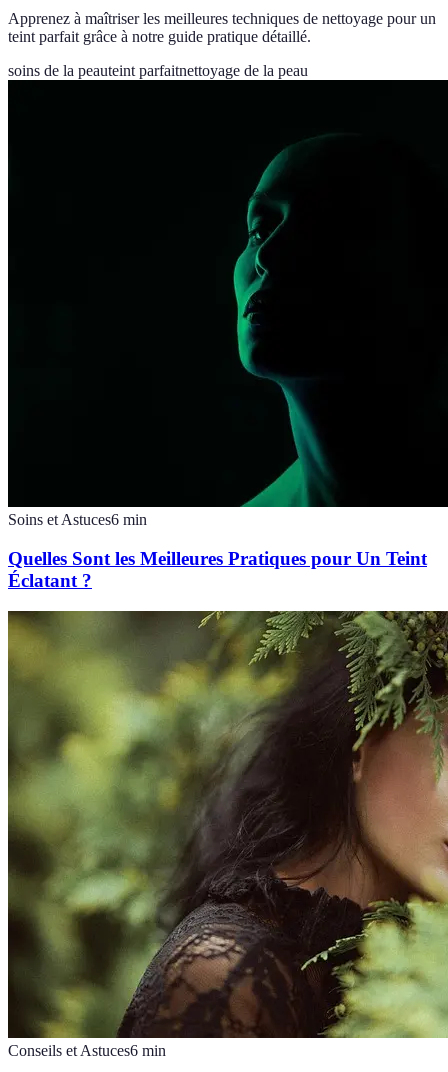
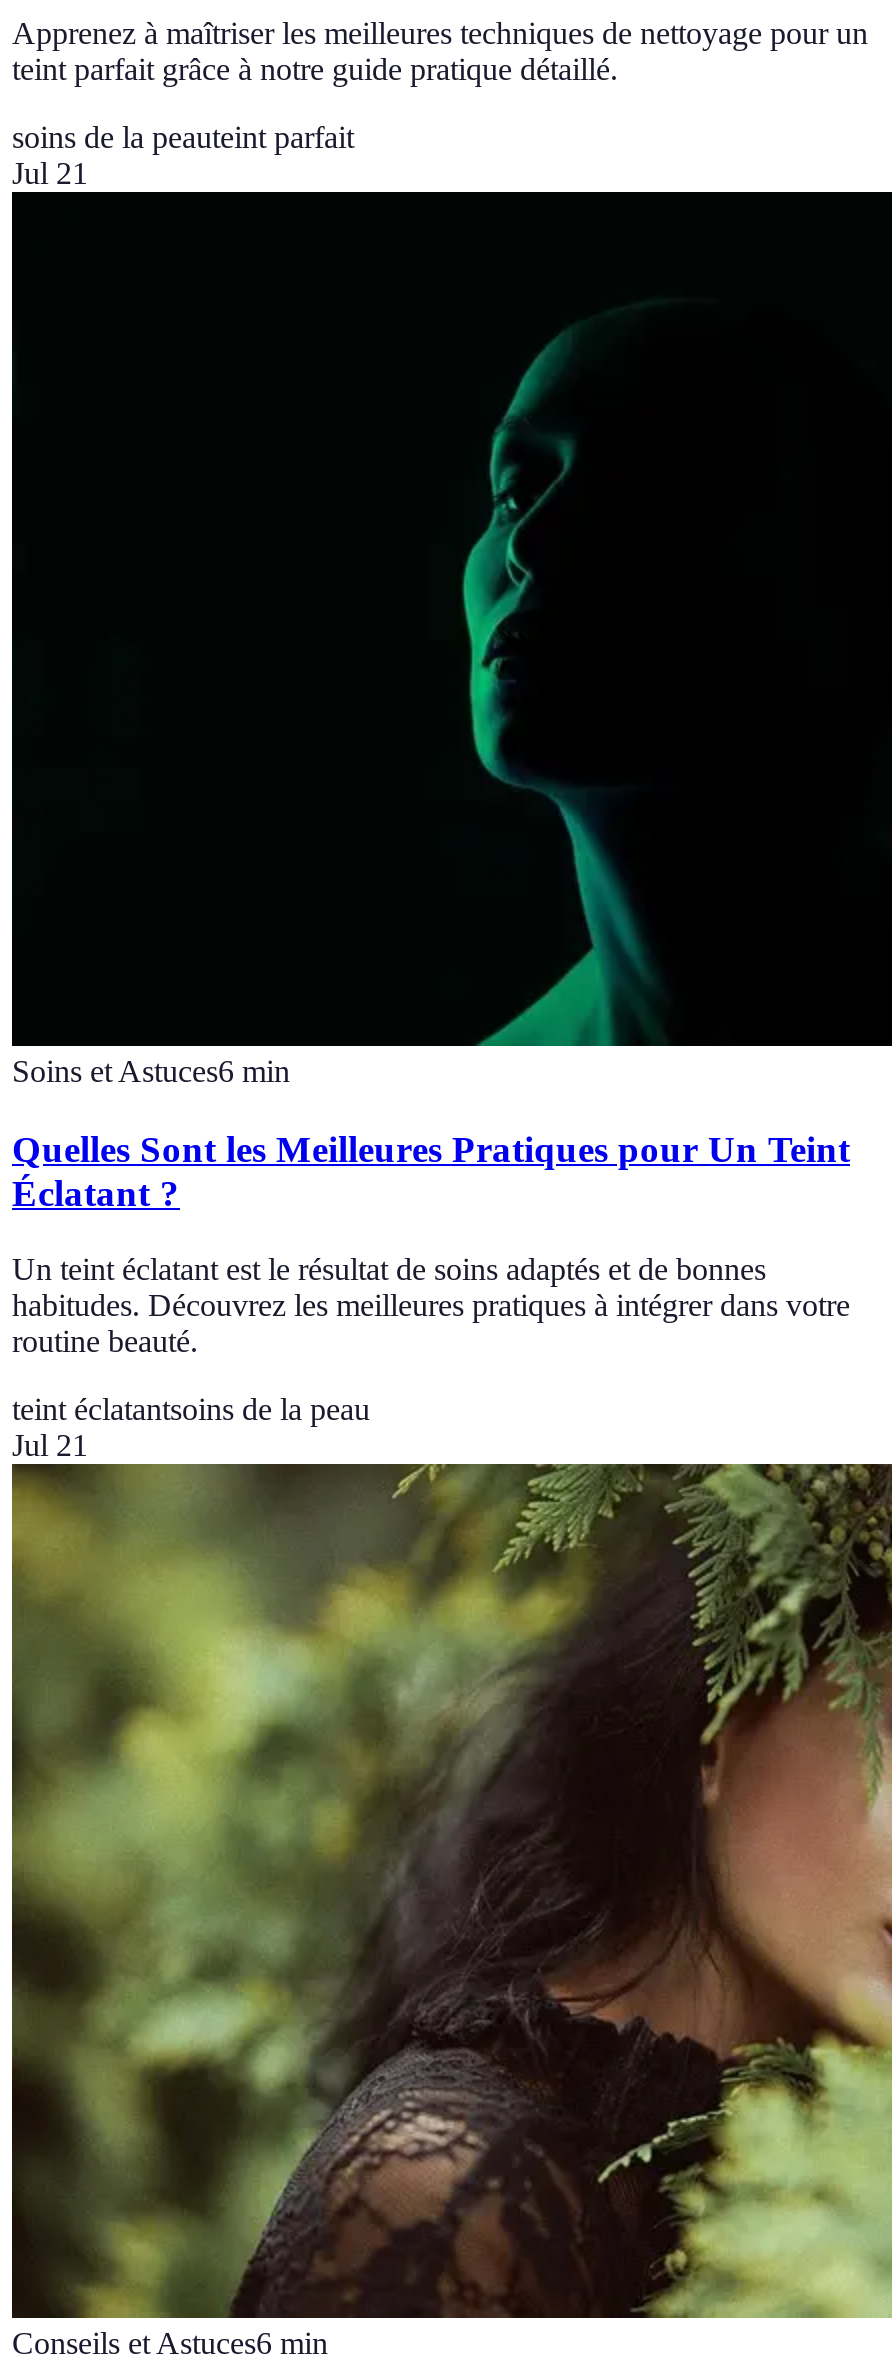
- soins de la peauteint parfaitnettoyage de la peau
+ soins de la peauteint parfait
+ Jul 21

+ Un teint éclatant est le résultat de soins adaptés et de bonnes
+ habitudes. Découvrez les meilleures pratiques à intégrer dans votre
+ routine beauté.
+ teint éclatantsoins de la peau
+ Jul 21
